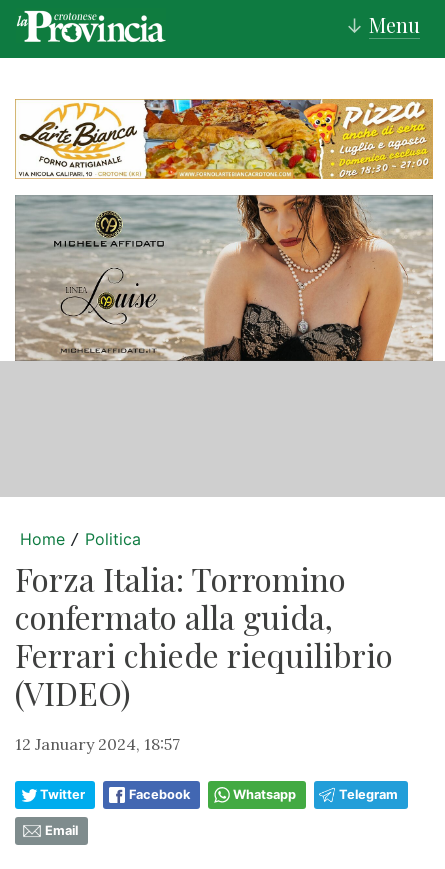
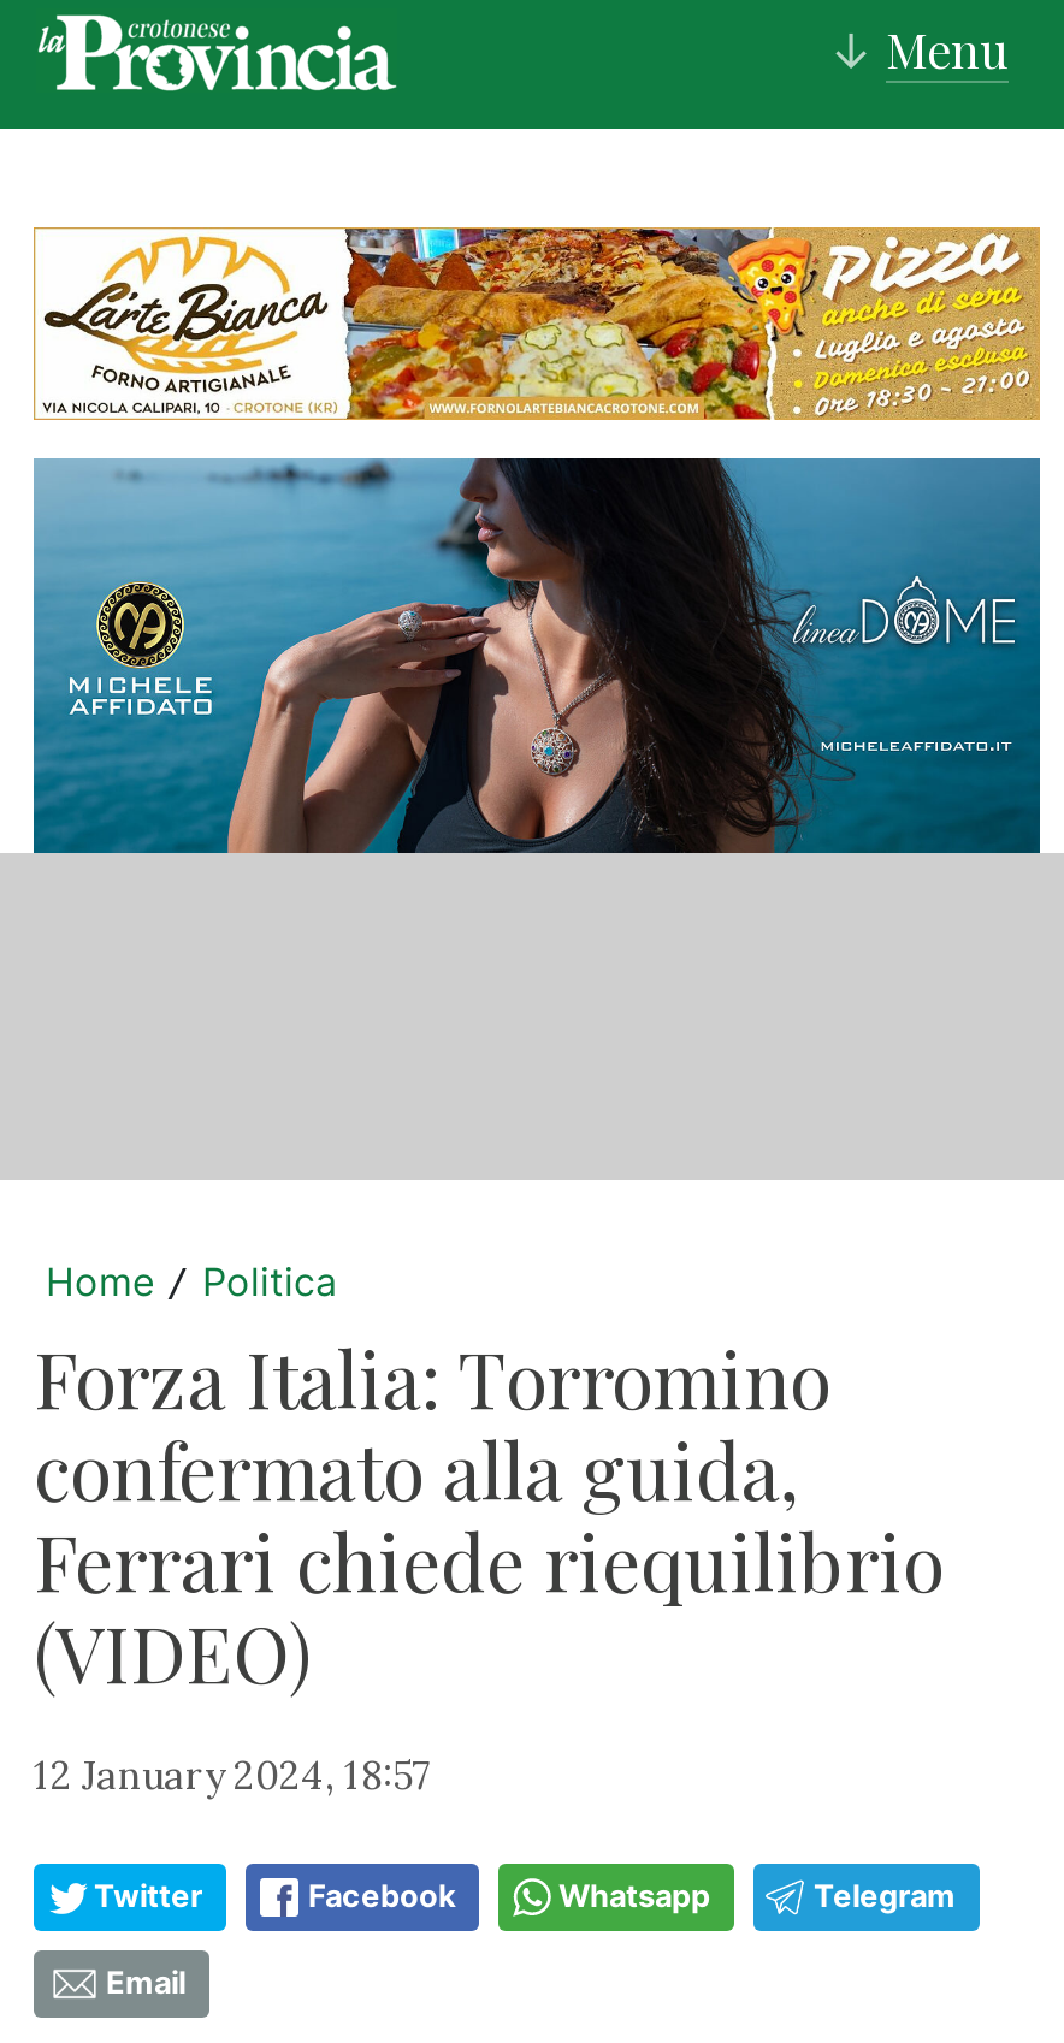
- [image]
+ [image]
